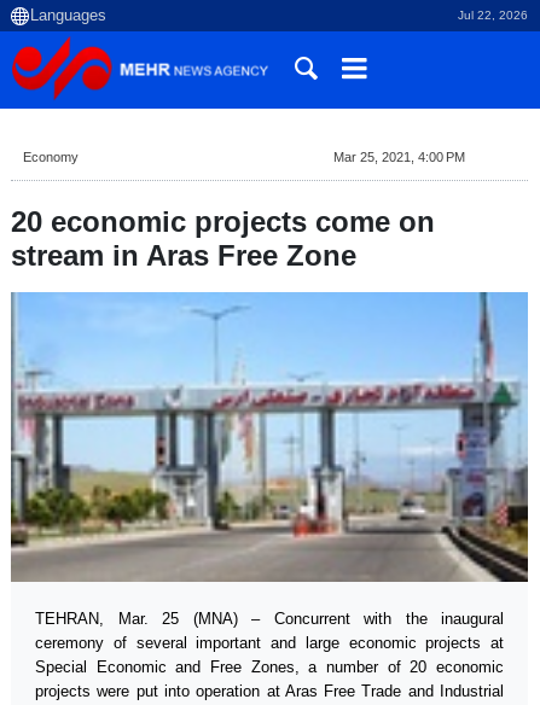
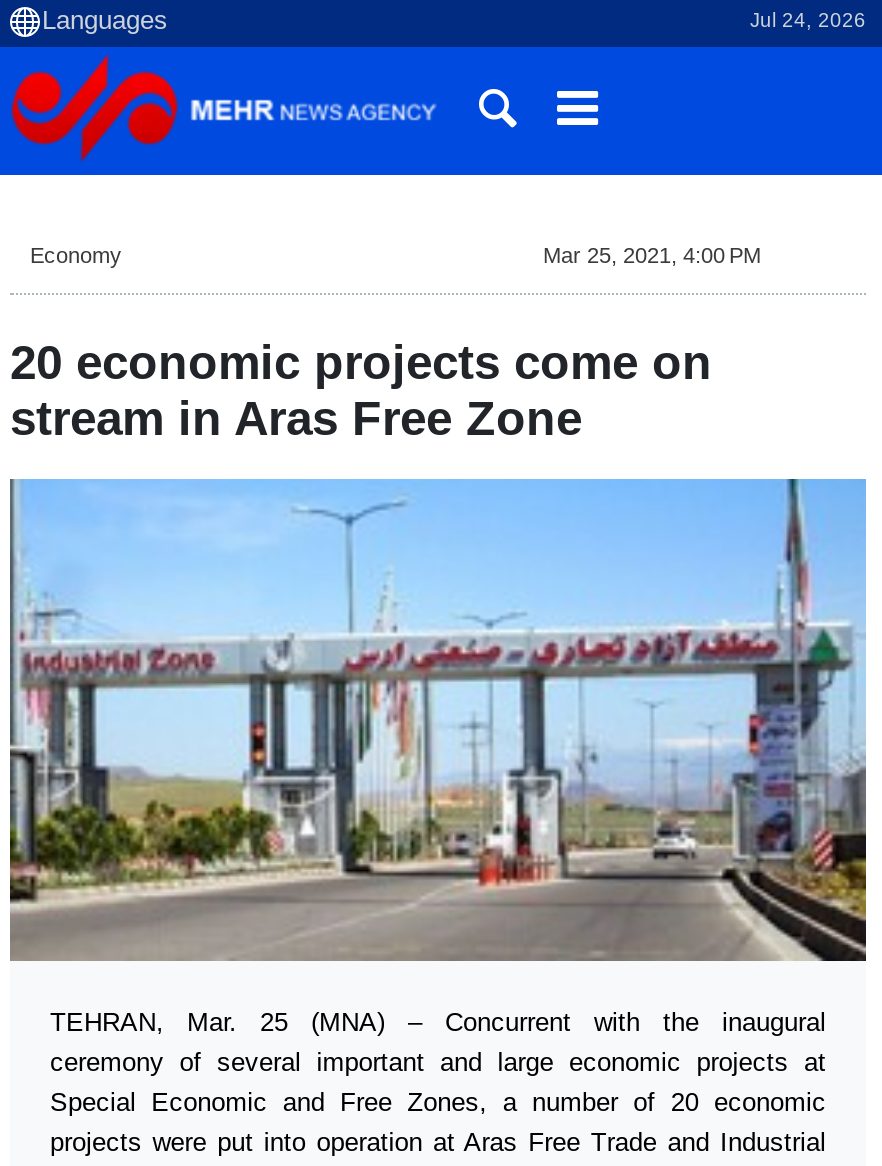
- Jul 22, 2026
+ Jul 24, 2026
